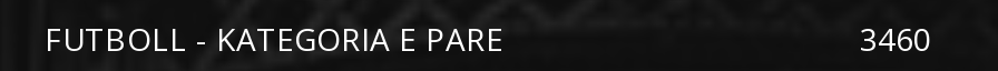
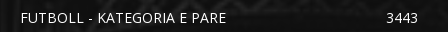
- 3460
+ 3443
